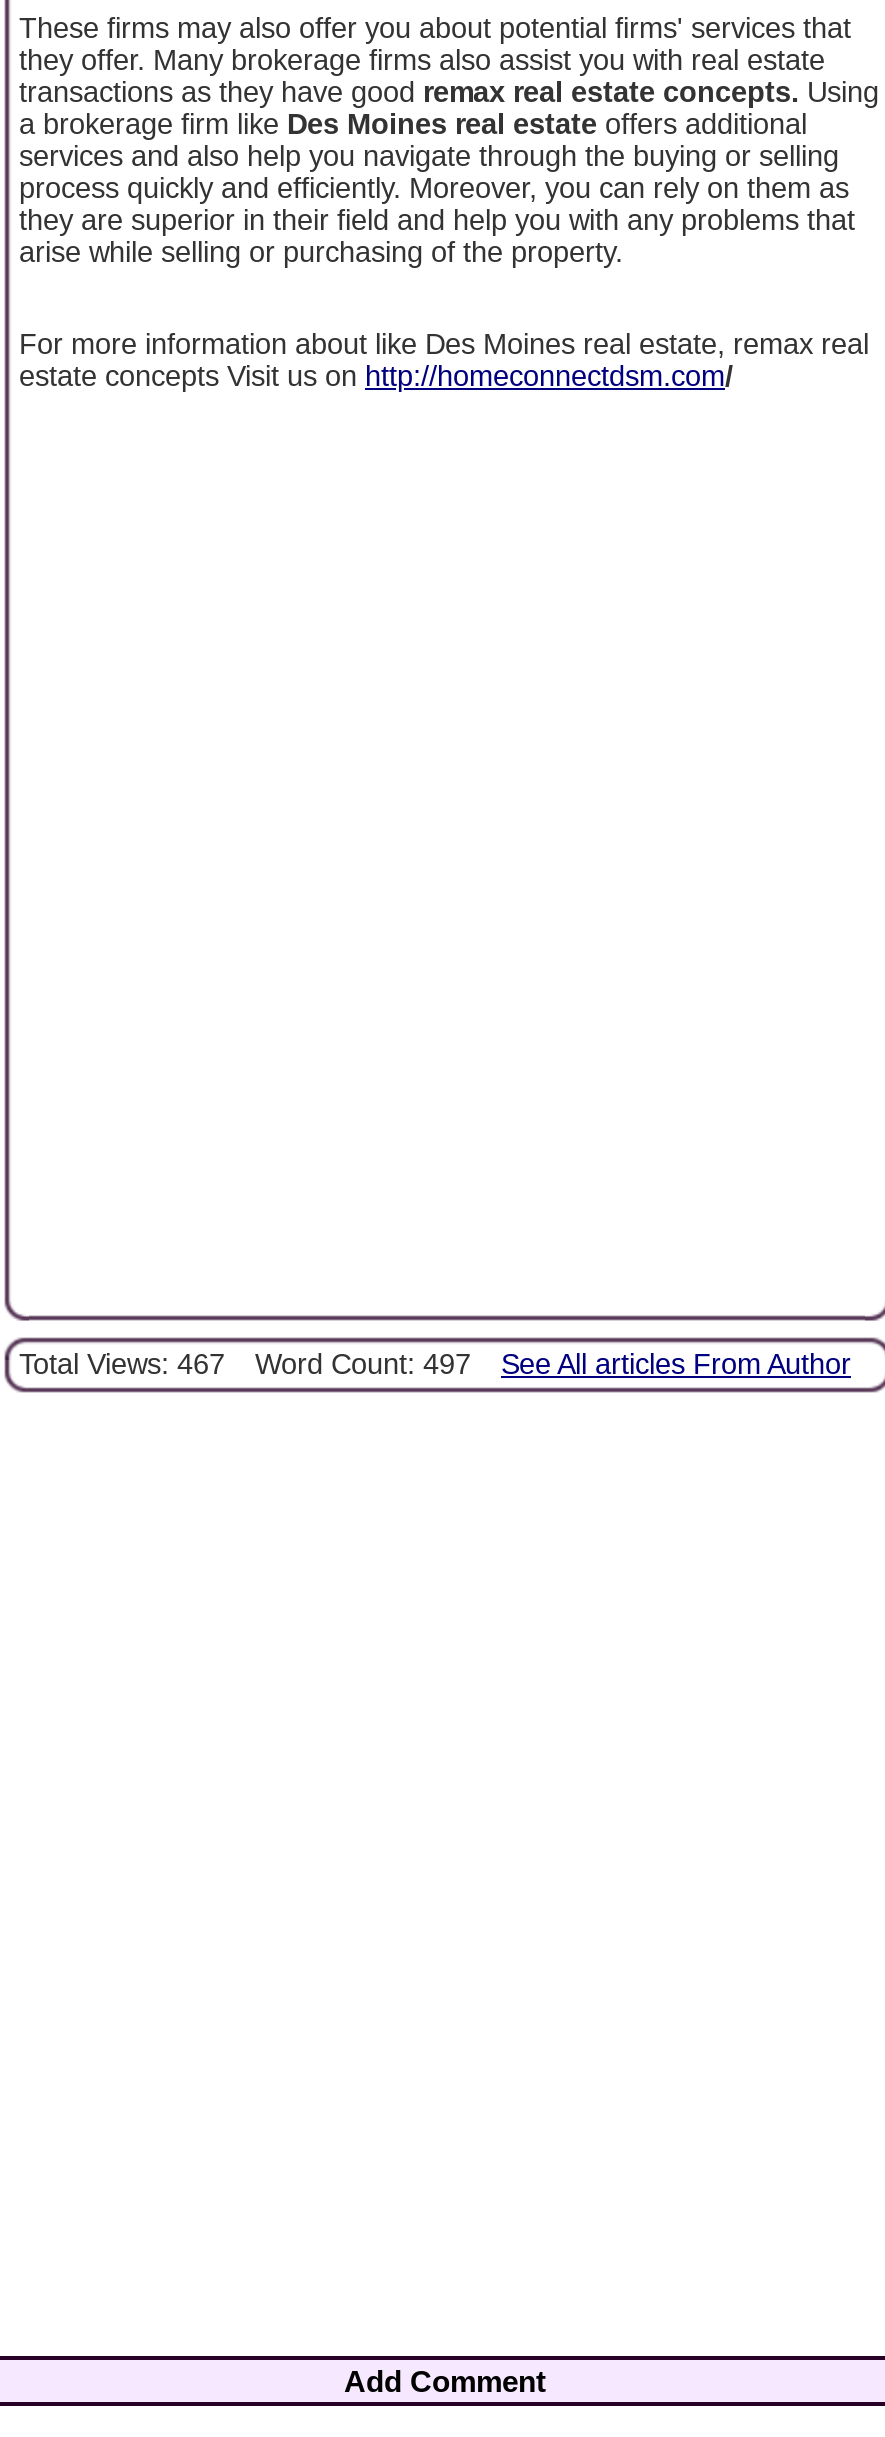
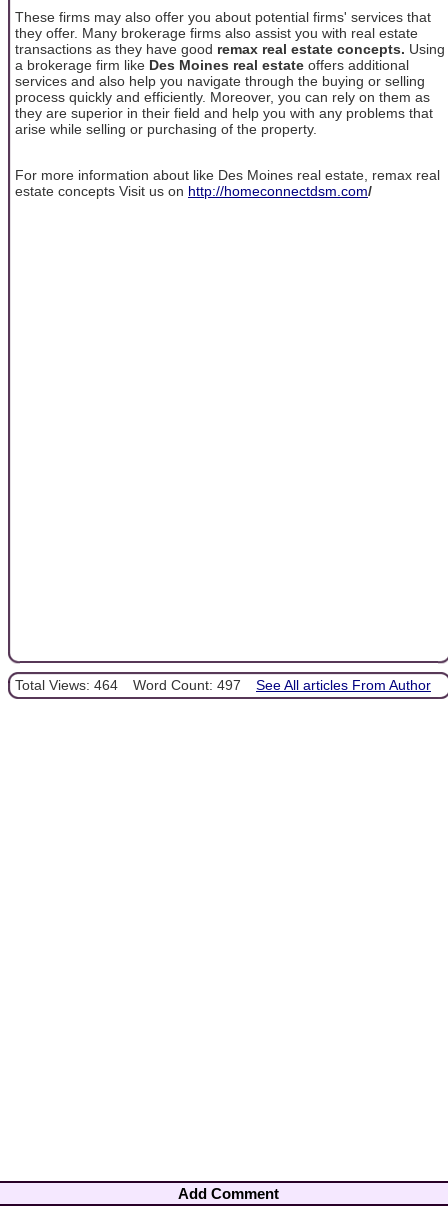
- Total Views: 467 Word Count: 497 See All articles From Author
+ Total Views: 464 Word Count: 497 See All articles From Author
